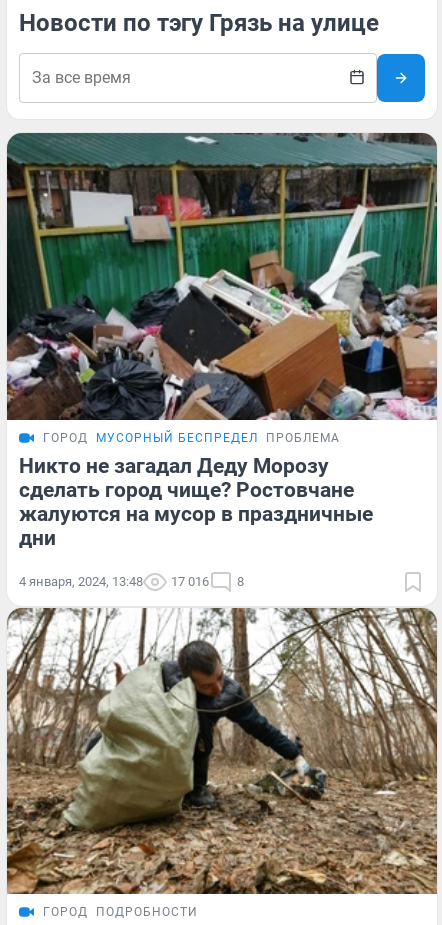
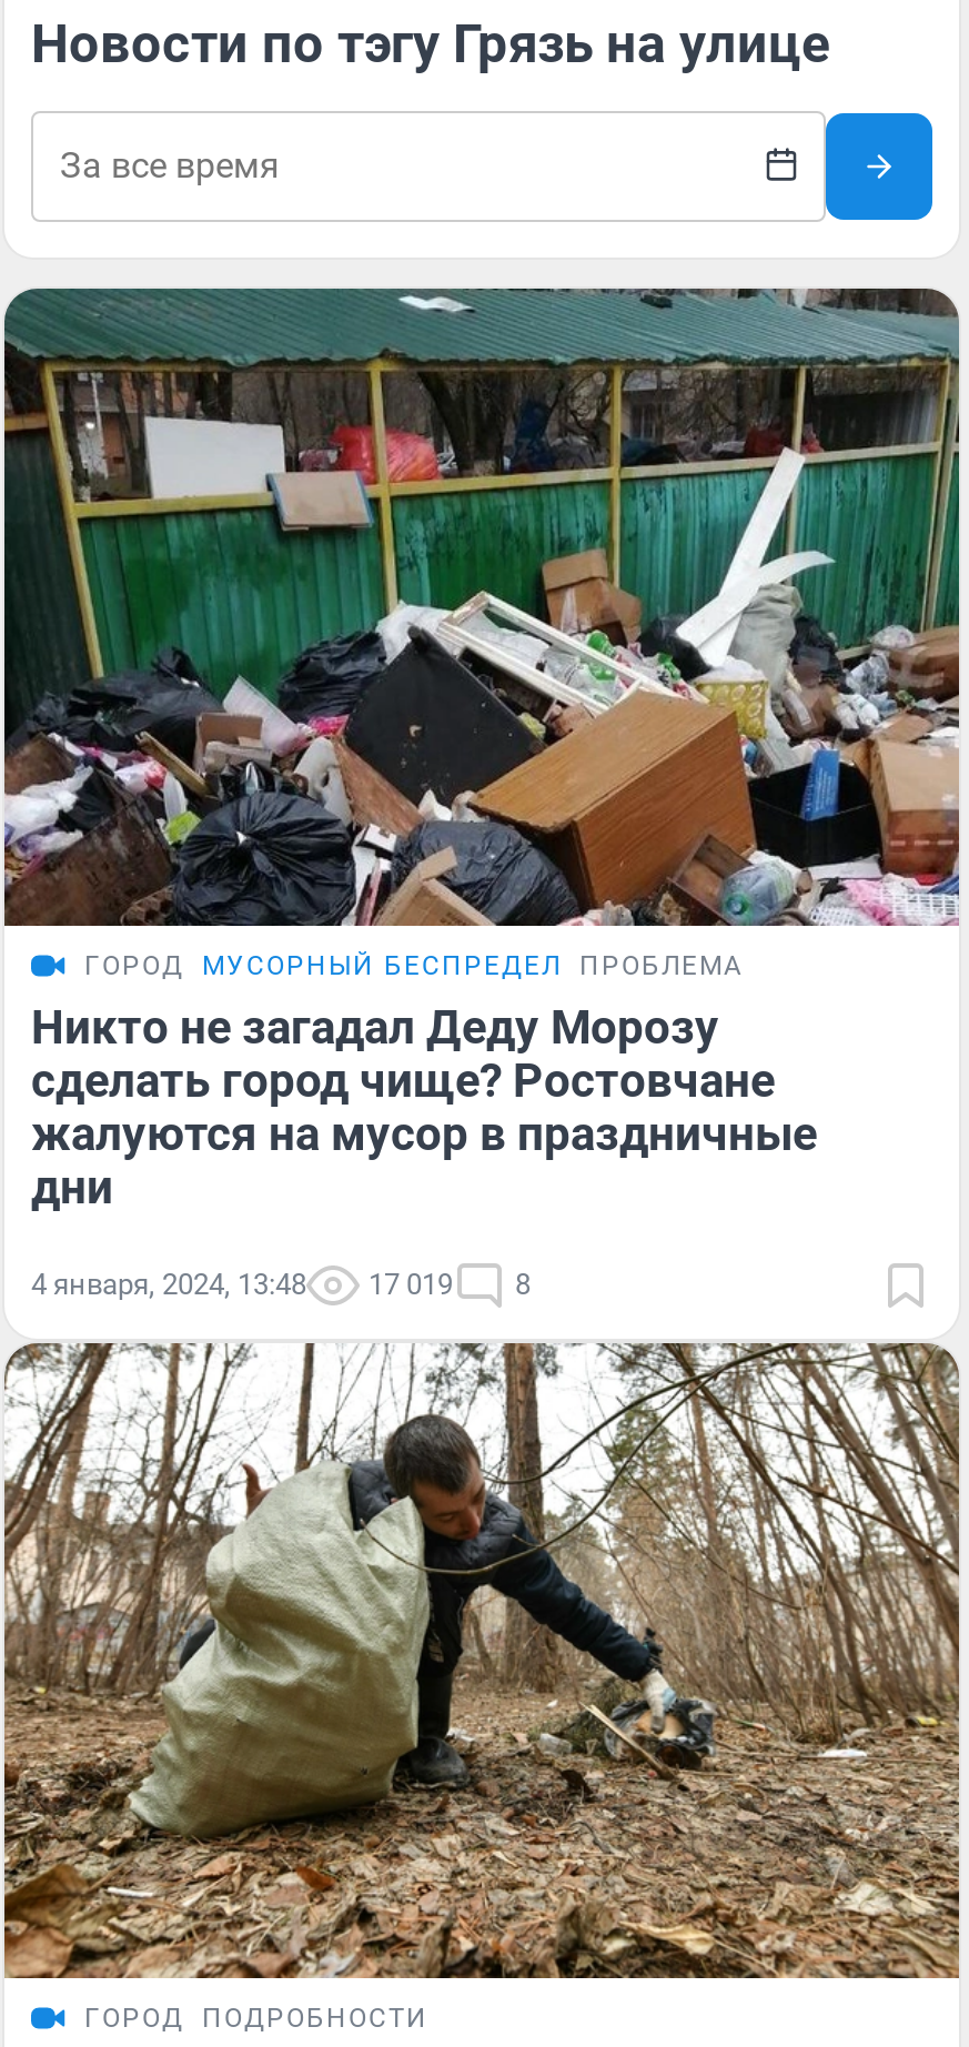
- 4 января, 2024, 13:48 17 016 8
+ 4 января, 2024, 13:48 17 019 8
